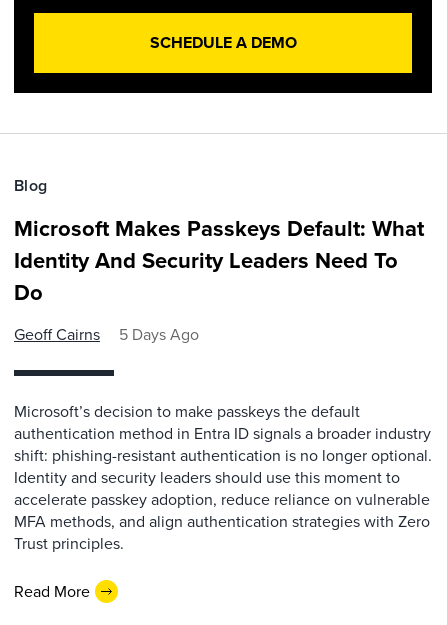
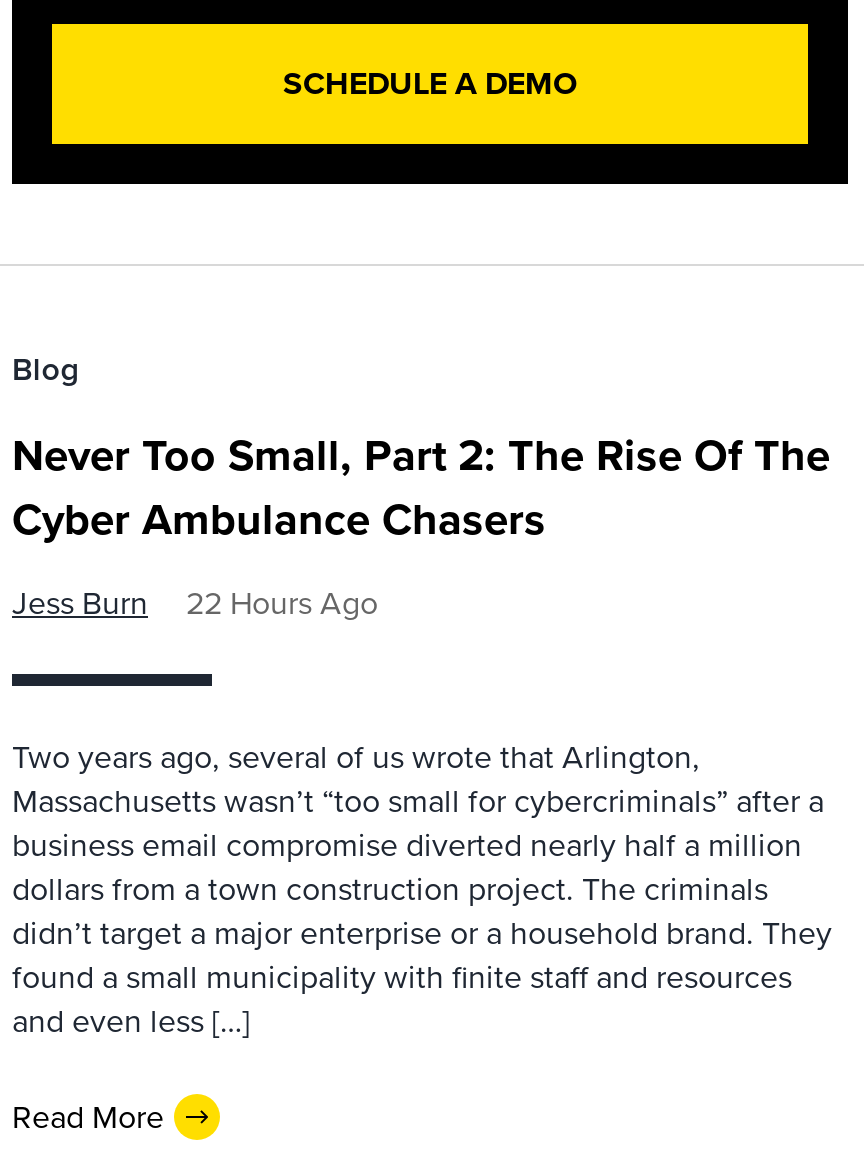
- Microsoft Makes Passkeys Default: What
- Identity And Security Leaders Need To
- Do
- Geoff Cairns
- 5 Days Ago
+ Never Too Small, Part 2: The Rise Of The
+ Cyber Ambulance Chasers
+ Jess Burn
+ 22 Hours Ago

- Microsoft’s decision to make passkeys the default
- authentication method in Entra ID signals a broader industry
- shift: phishing-resistant authentication is no longer optional.
- Identity and security leaders should use this moment to
- accelerate passkey adoption, reduce reliance on vulnerable
- MFA methods, and align authentication strategies with Zero
- Trust principles.
+ Two years ago, several of us wrote that Arlington,
+ Massachusetts wasn’t “too small for cybercriminals” after a
+ business email compromise diverted nearly half a million
+ dollars from a town construction project. The criminals
+ didn’t target a major enterprise or a household brand. They
+ found a small municipality with finite staff and resources
+ and even less […]
